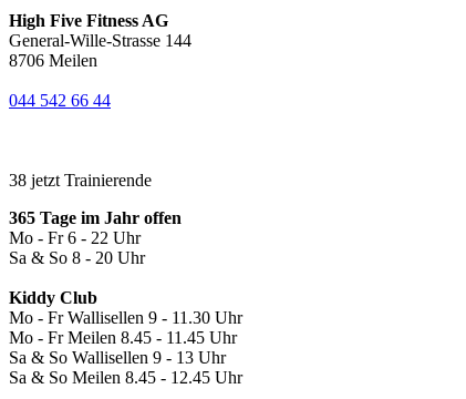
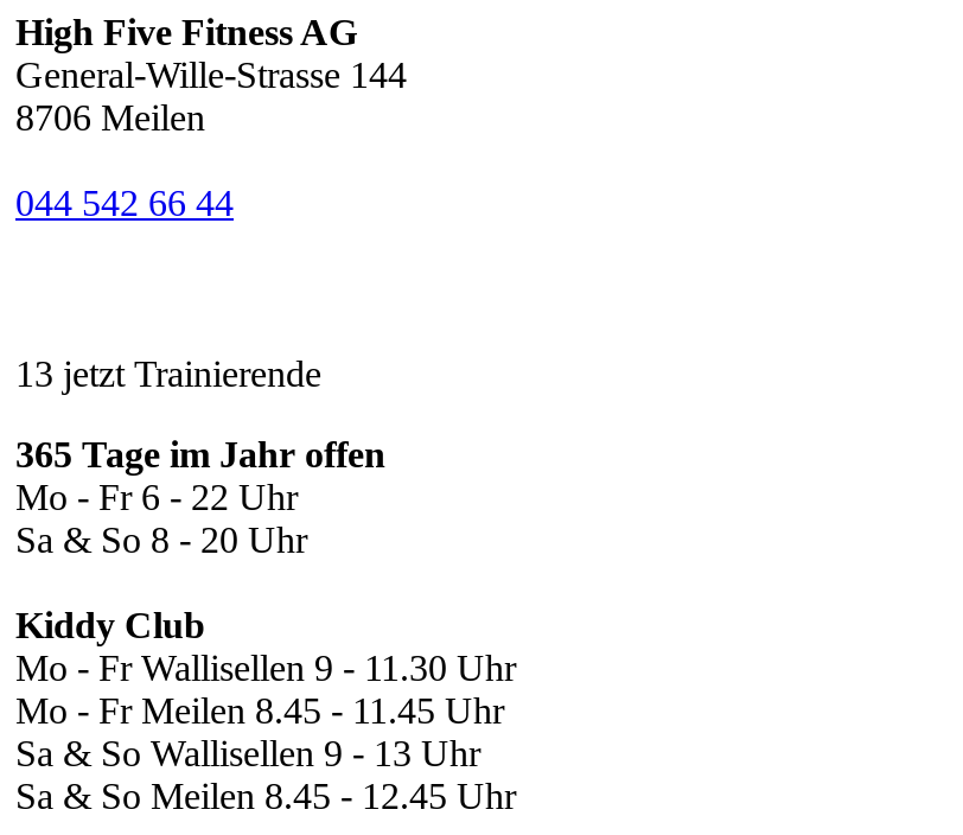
- 38 jetzt Trainierende
+ 13 jetzt Trainierende
